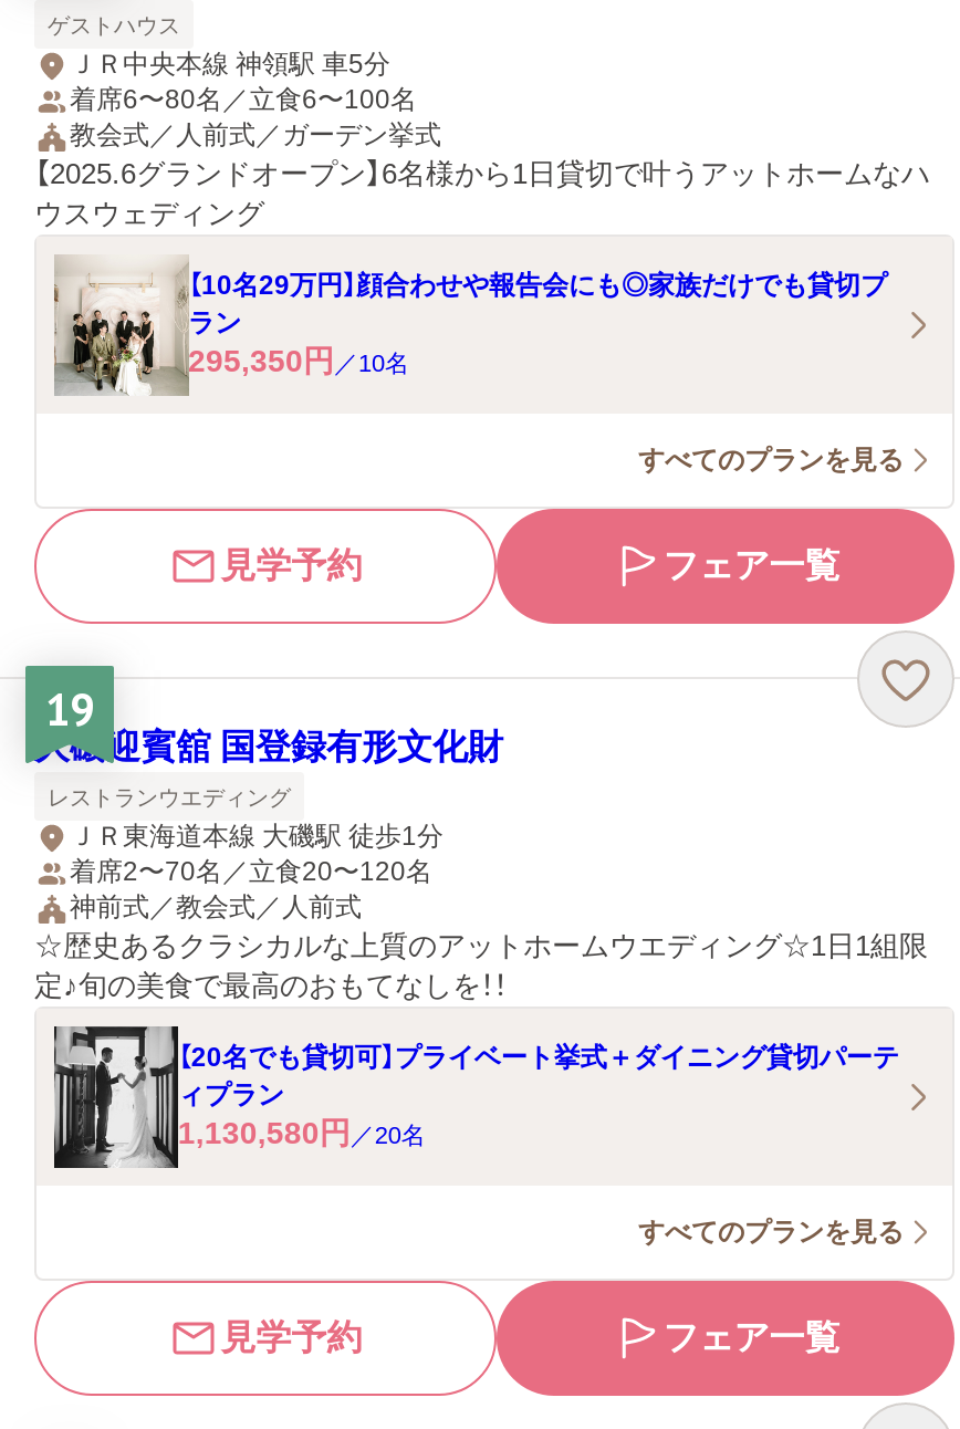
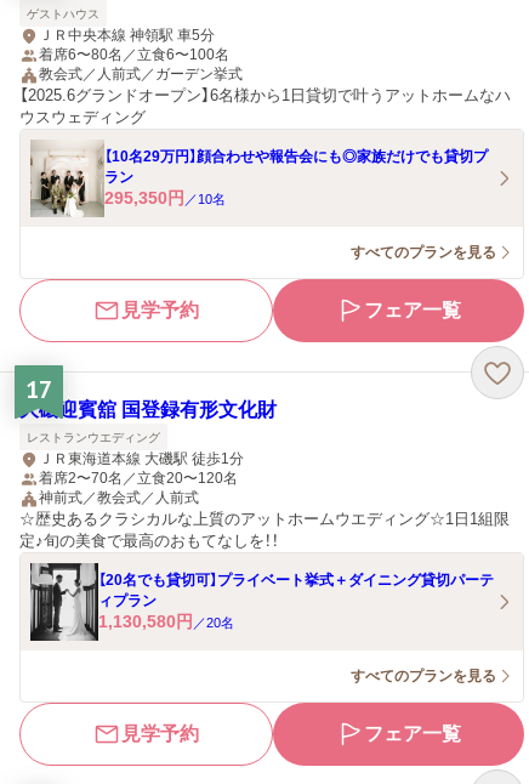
- 19
+ 17
